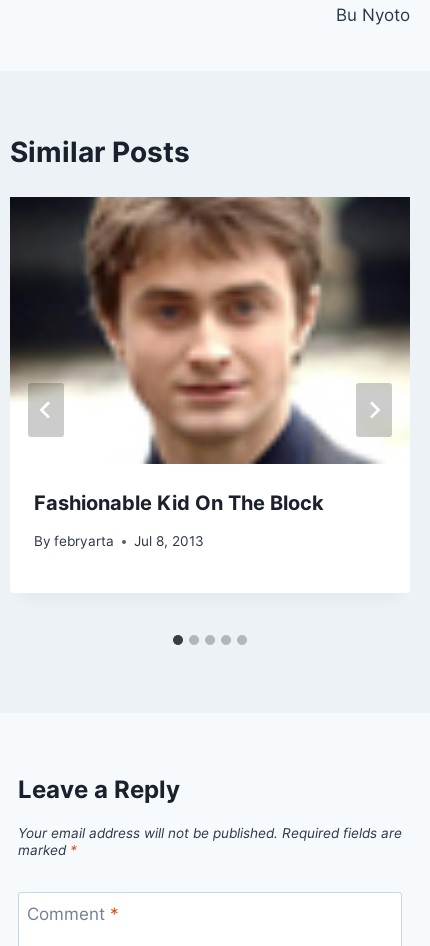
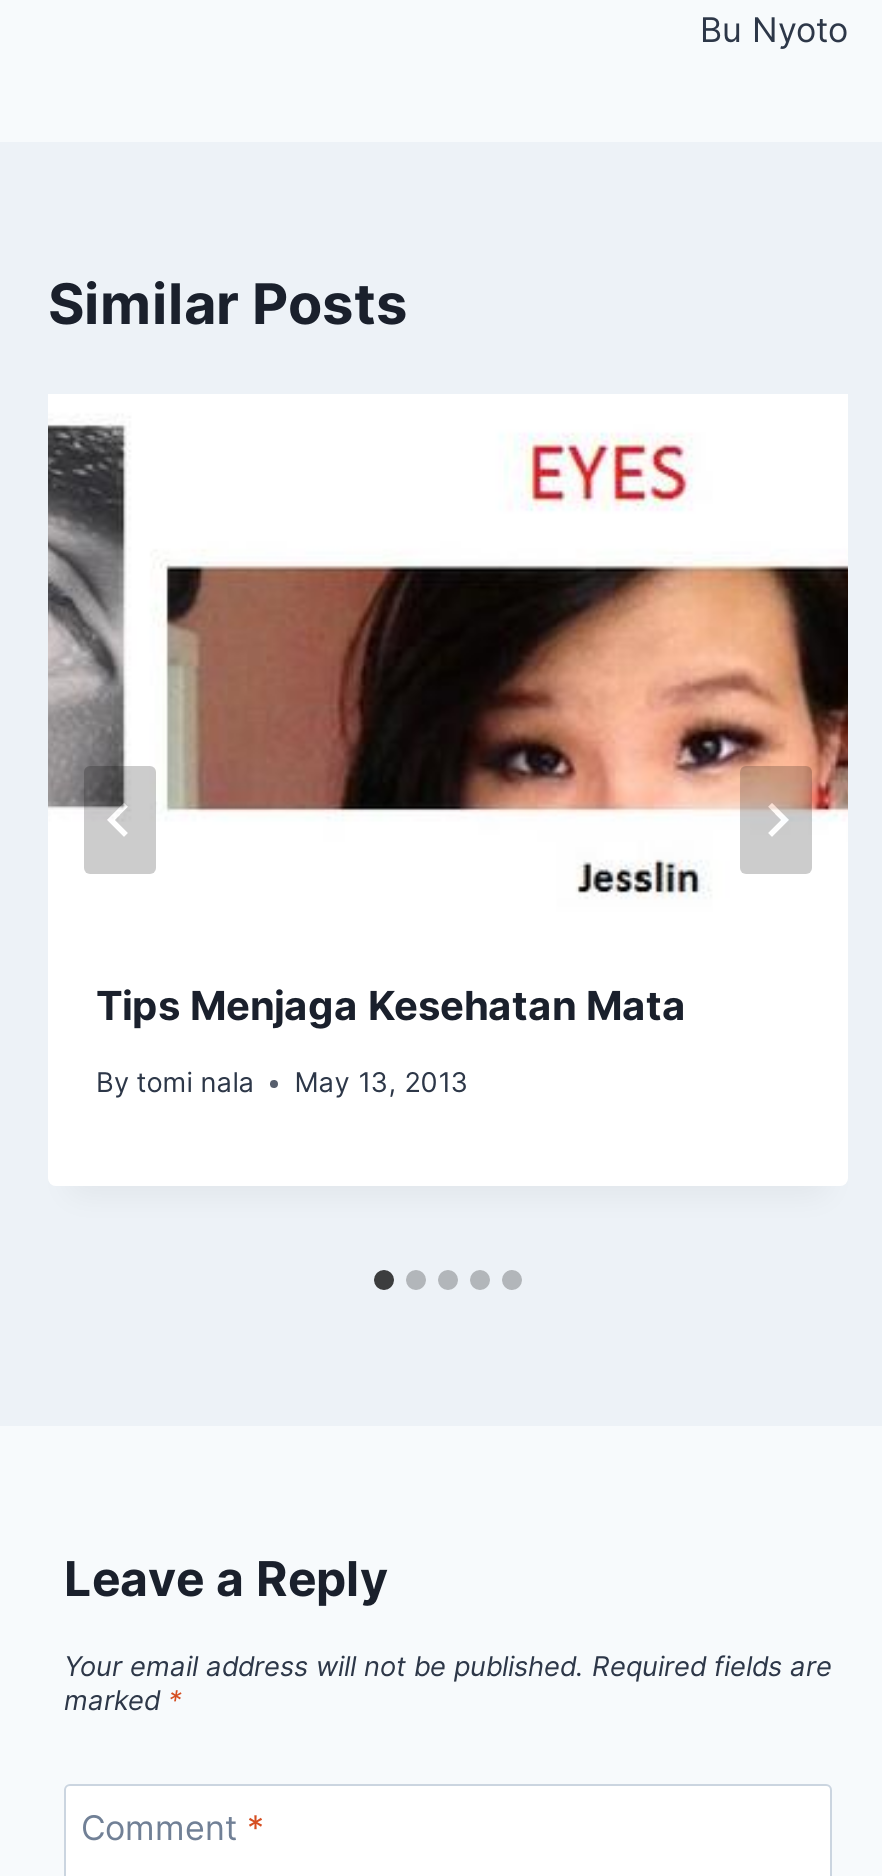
- [image]
- Fashionable Kid On The Block
+ [image]
+ Tips Menjaga Kesehatan Mata

- By febryarta
- Jul 8, 2013
+ By tomi nala
+ May 13, 2013
